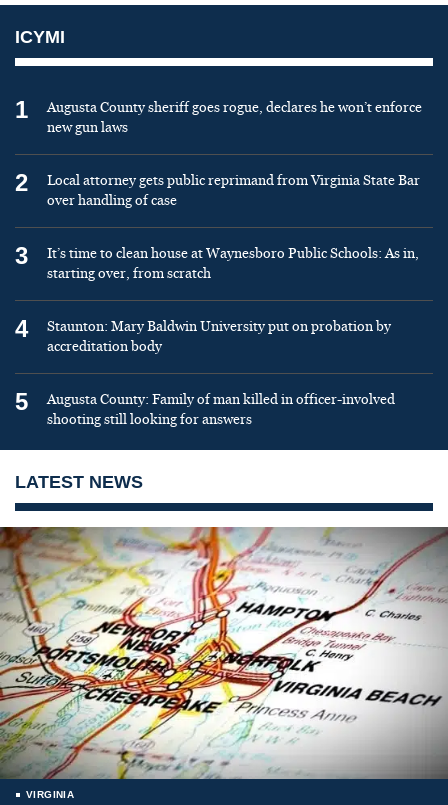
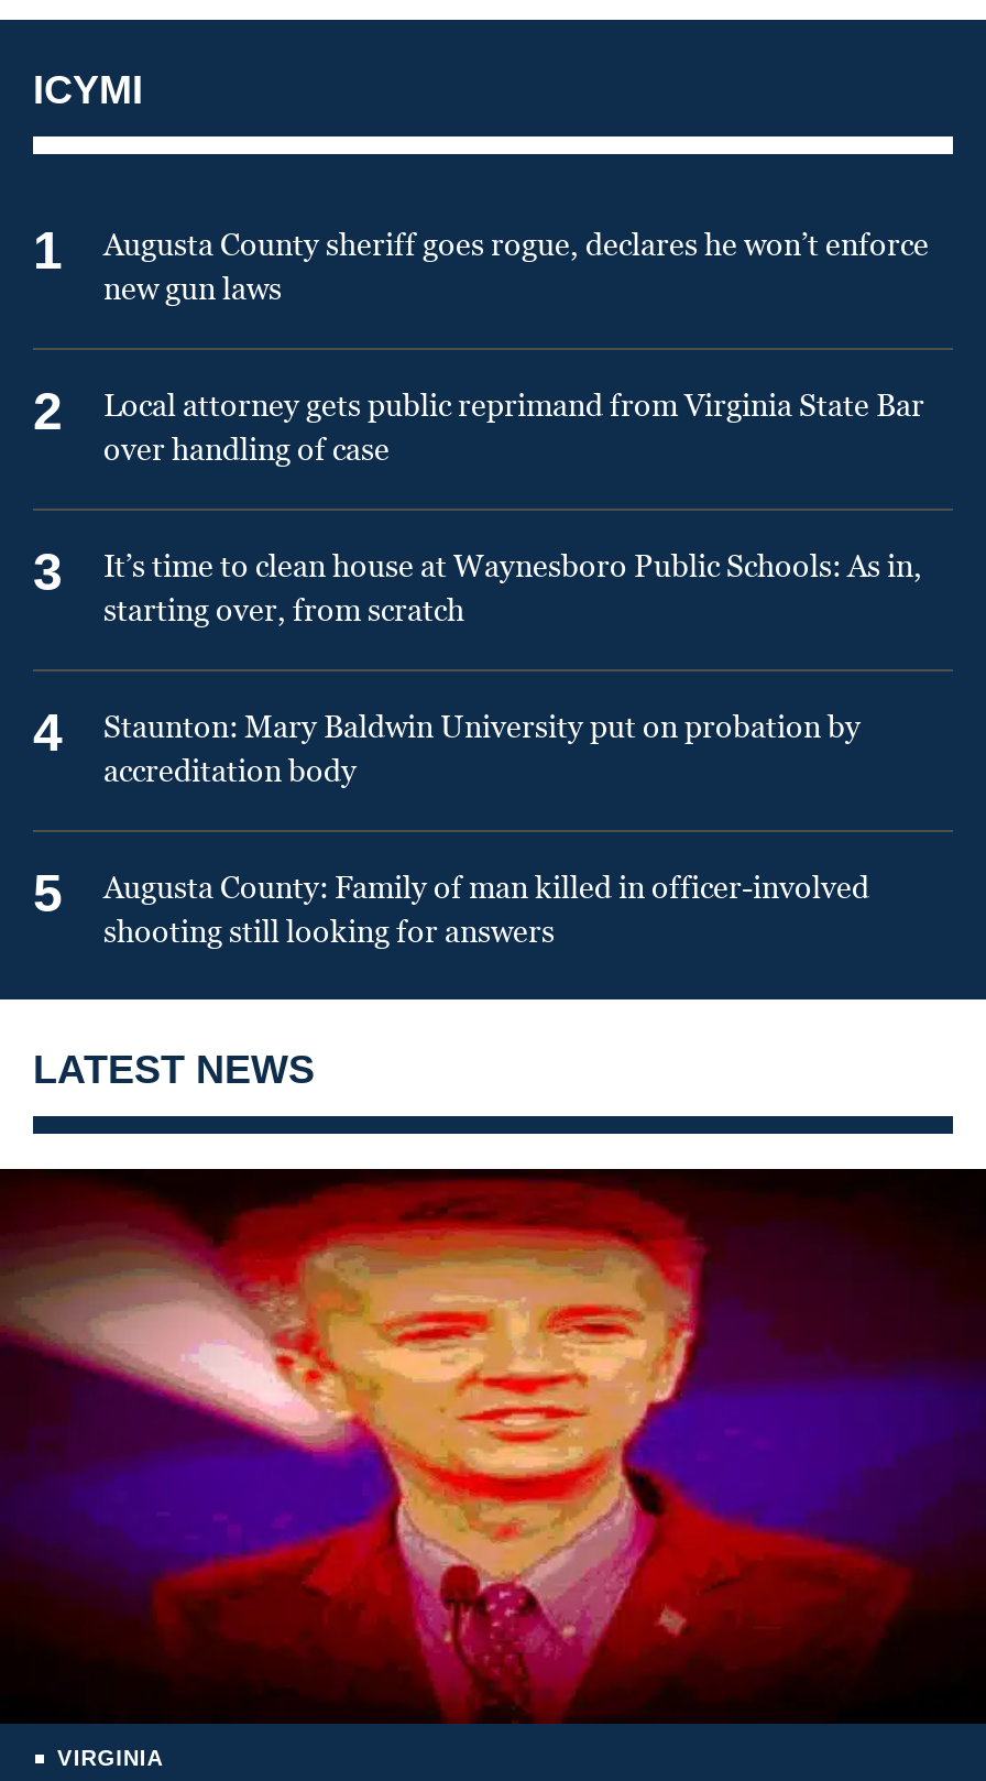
- [image]
+ [image]
